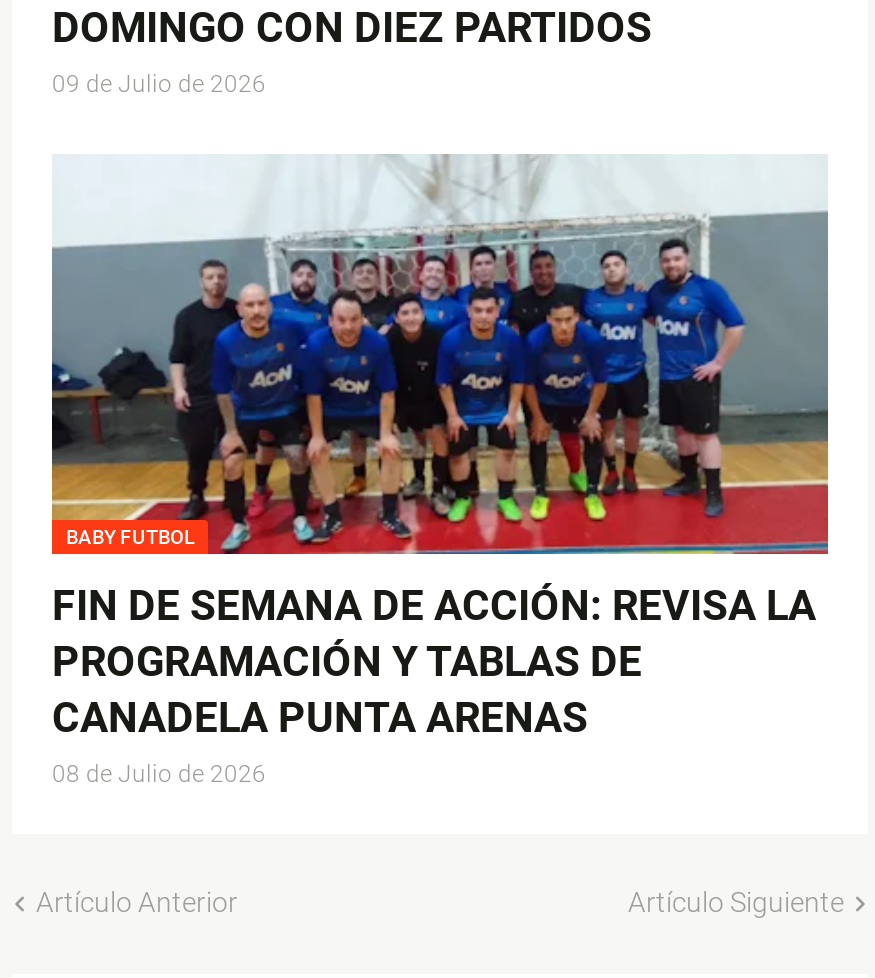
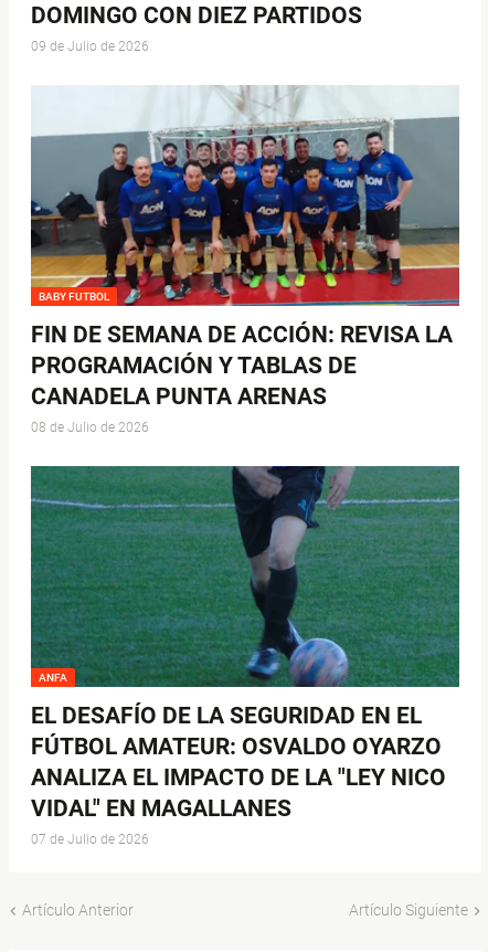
+ [image]
+ ANFA
+ EL DESAFÍO DE LA SEGURIDAD EN EL
+ FÚTBOL AMATEUR: OSVALDO OYARZO
+ ANALIZA EL IMPACTO DE LA "LEY NICO
+ VIDAL" EN MAGALLANES
+ 07 de Julio de 2026
